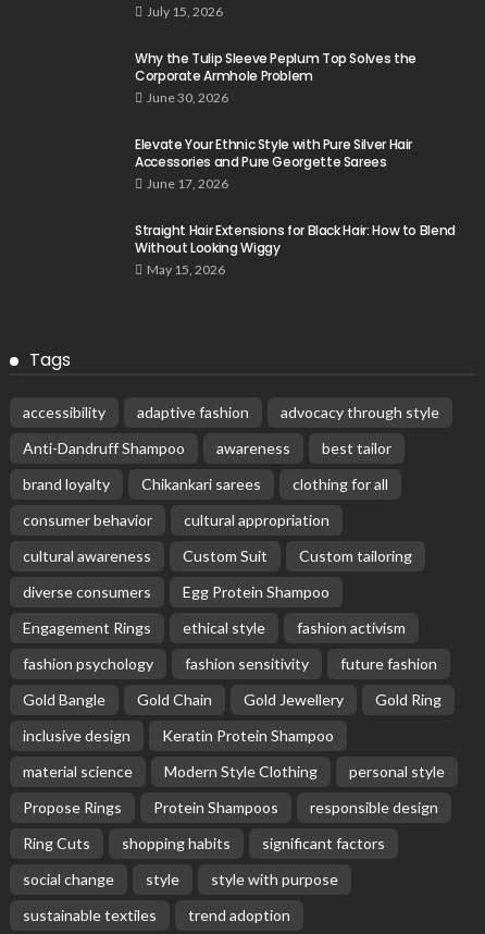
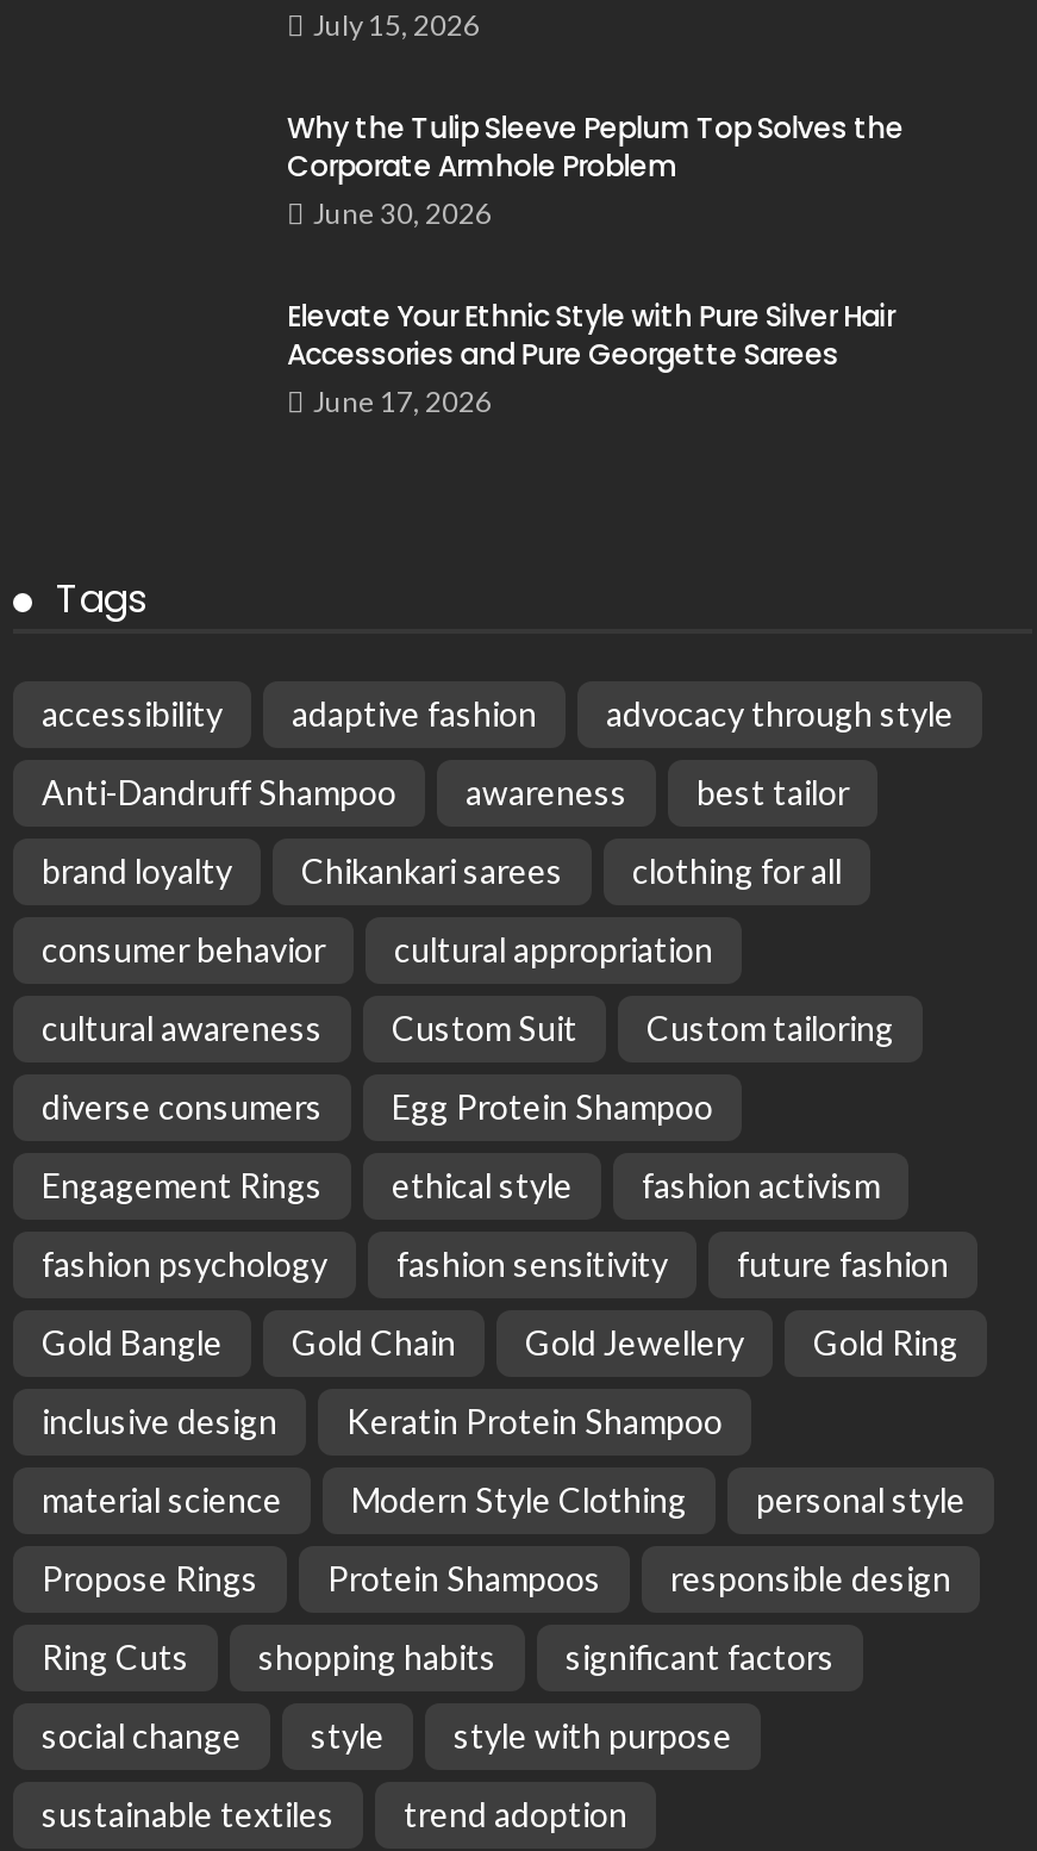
- Straight Hair Extensions for Black Hair: How to Blend
- Without Looking Wiggy
- May 15, 2026
